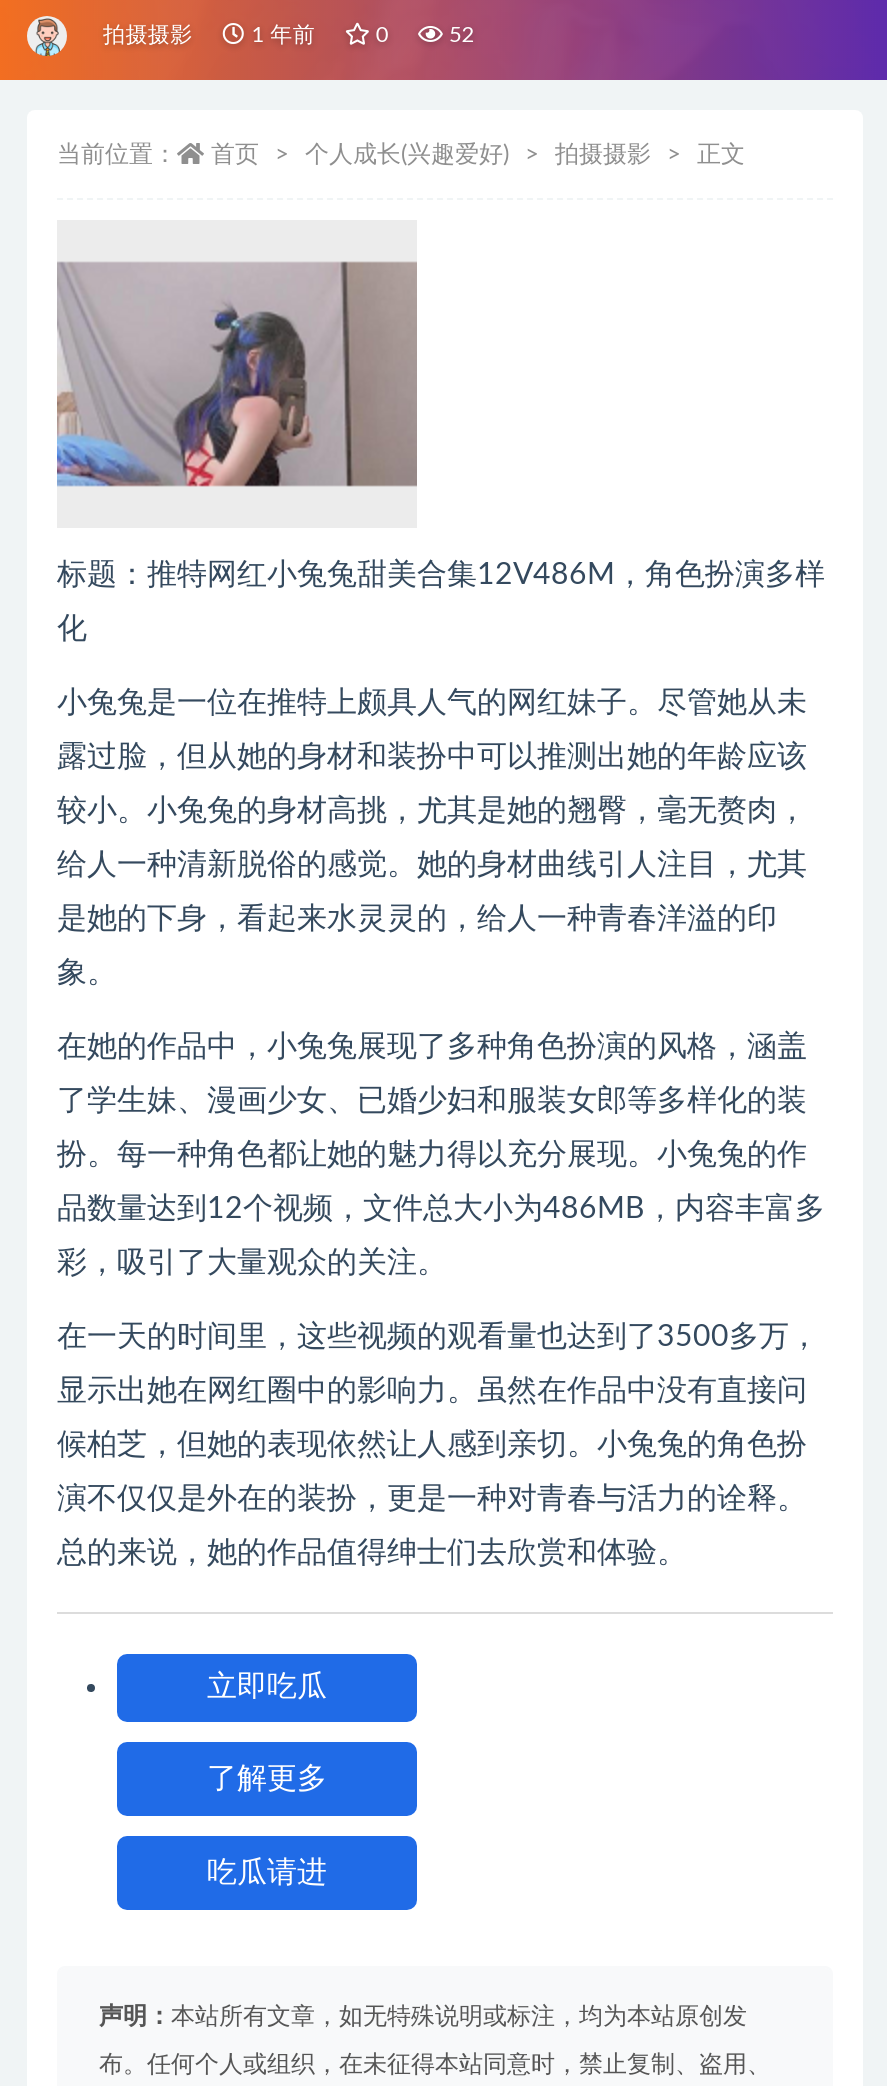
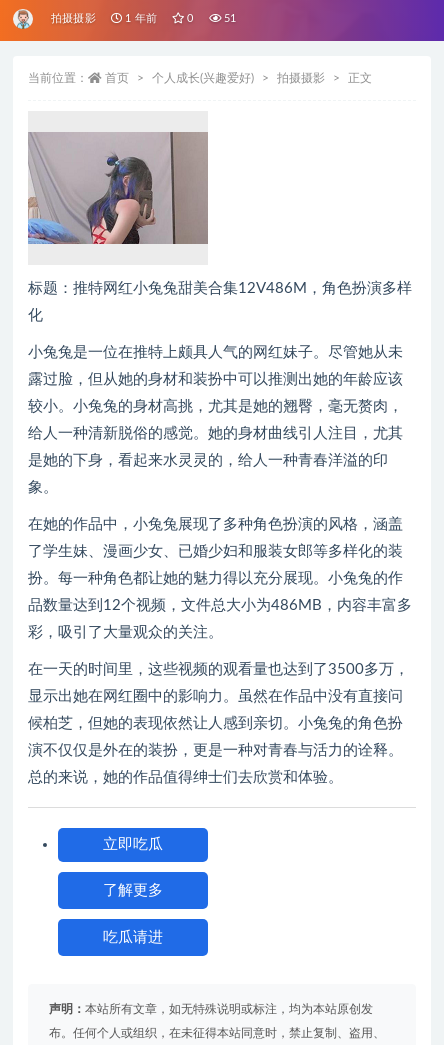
- 52
+ 51
